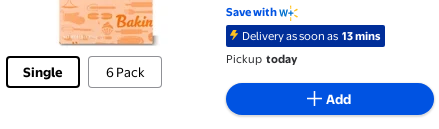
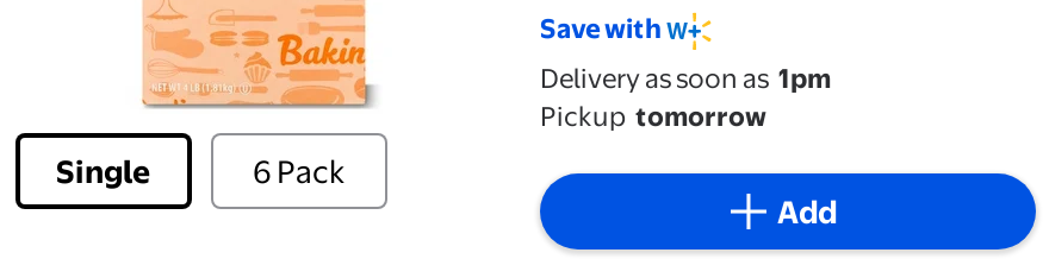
- Delivery as soon as 13 mins
- Pickup today
+ Delivery as soon as 1pm
+ Pickup tomorrow
